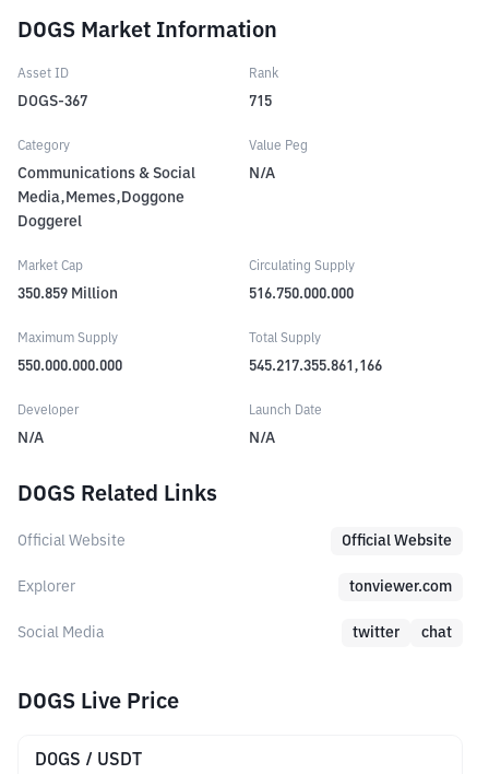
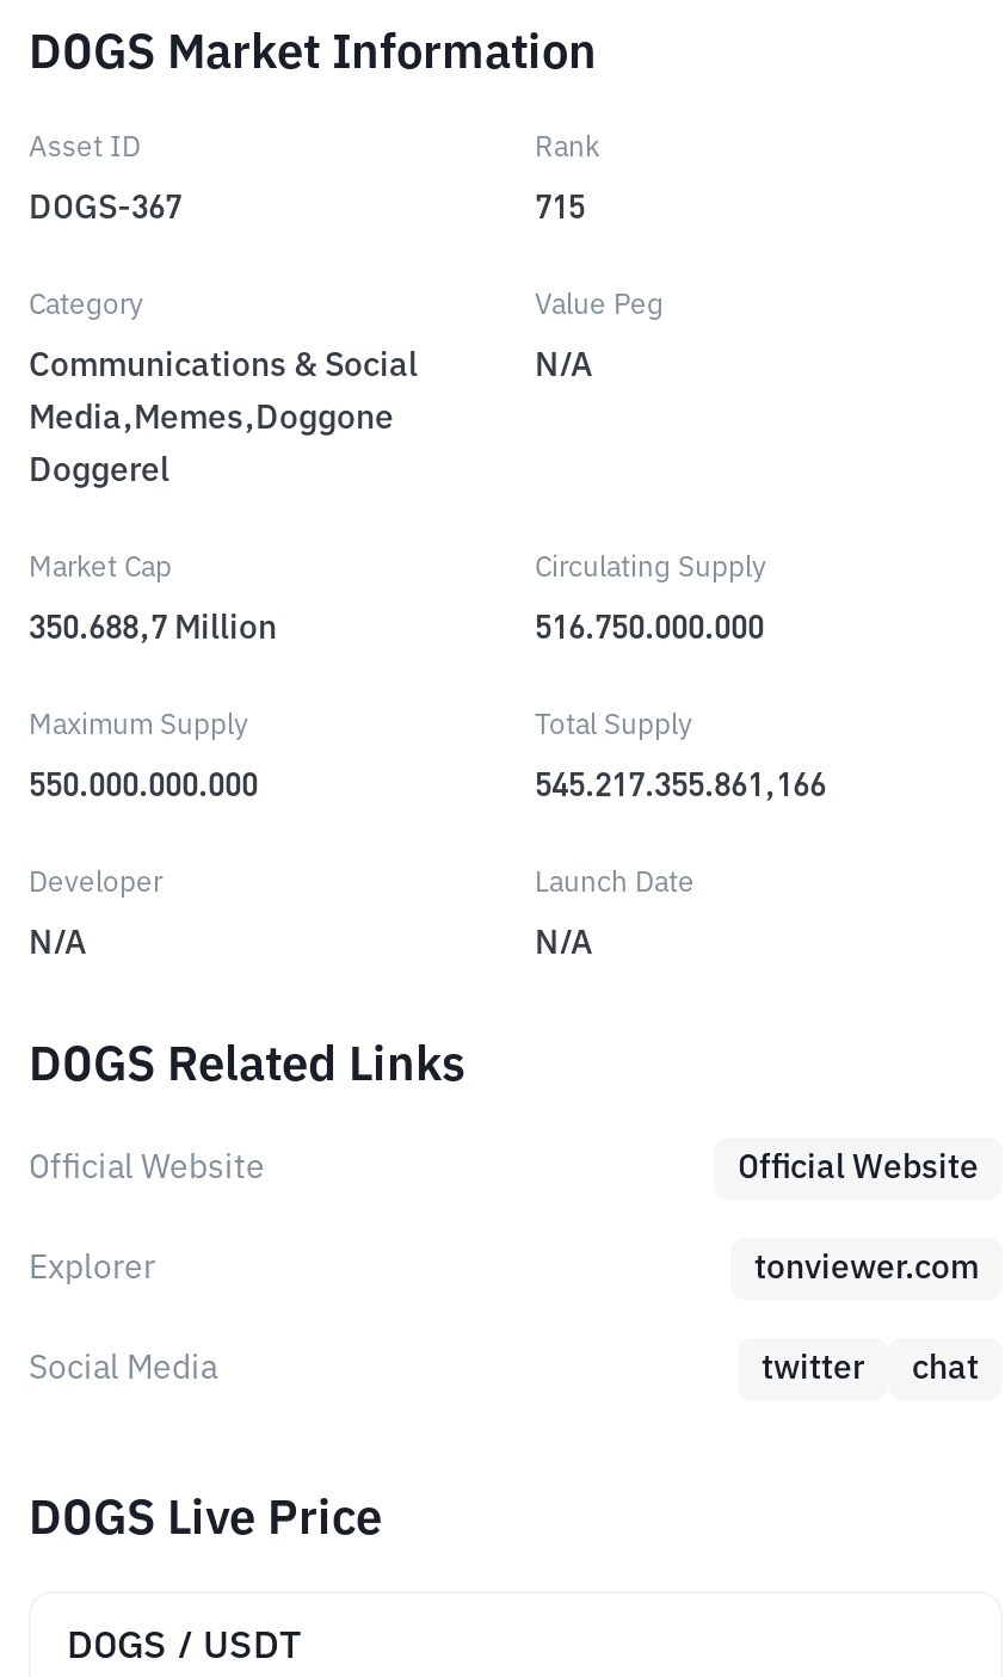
- 350.859 Million
+ 350.688,7 Million
